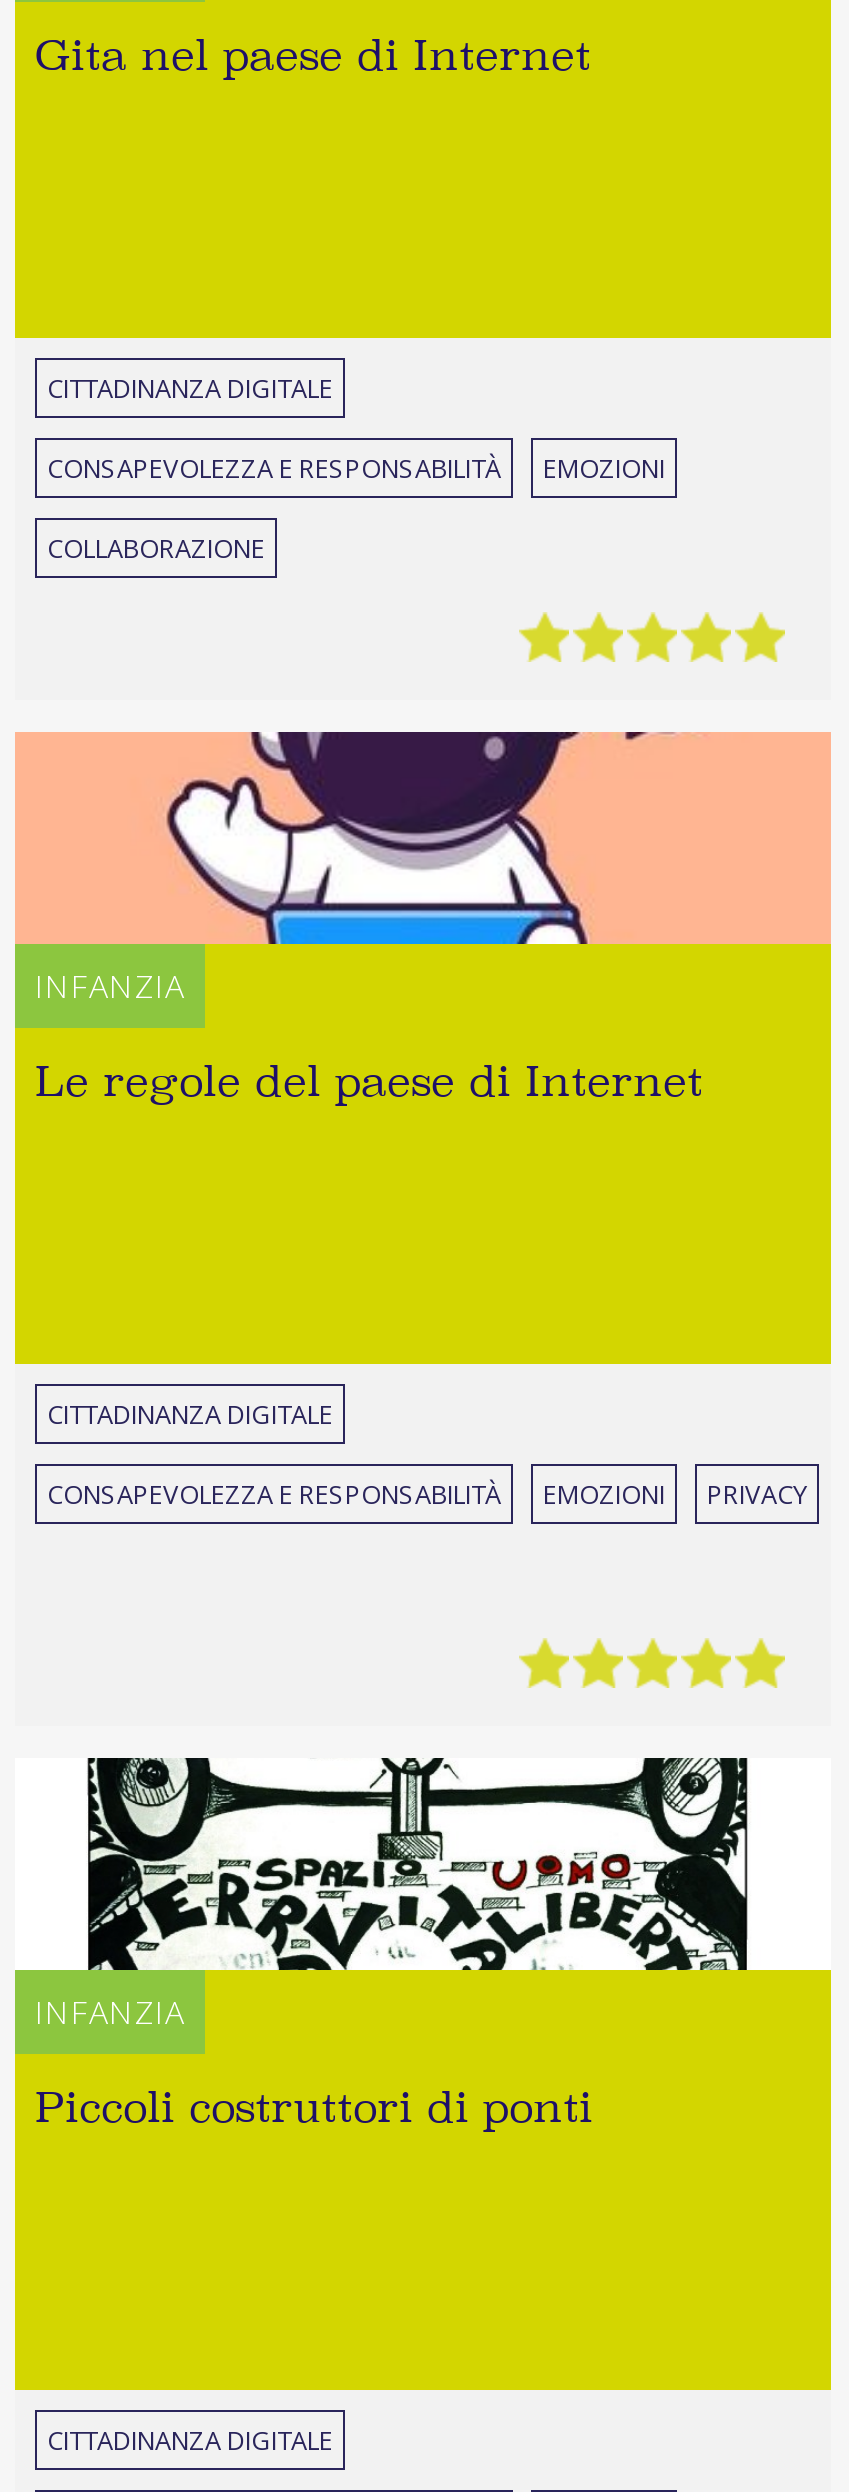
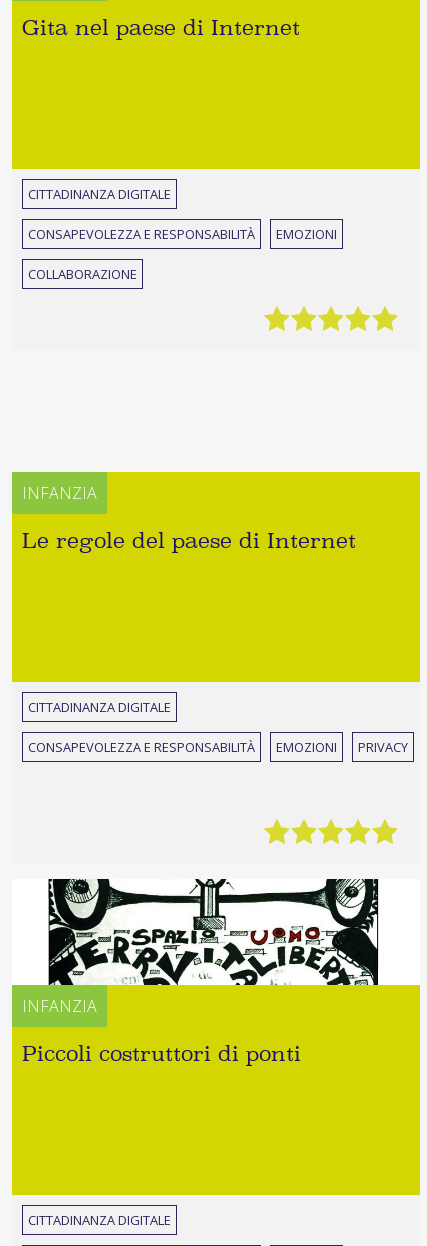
- [image]
